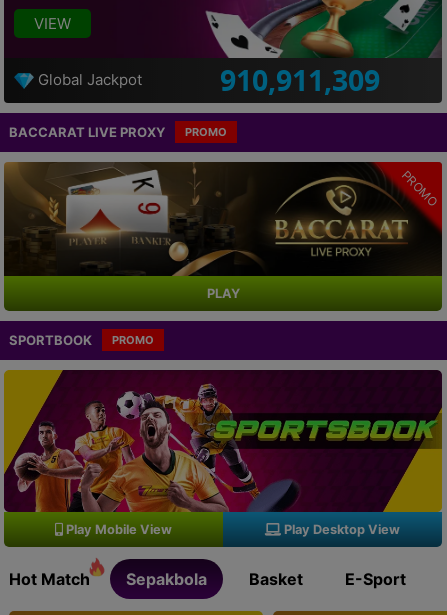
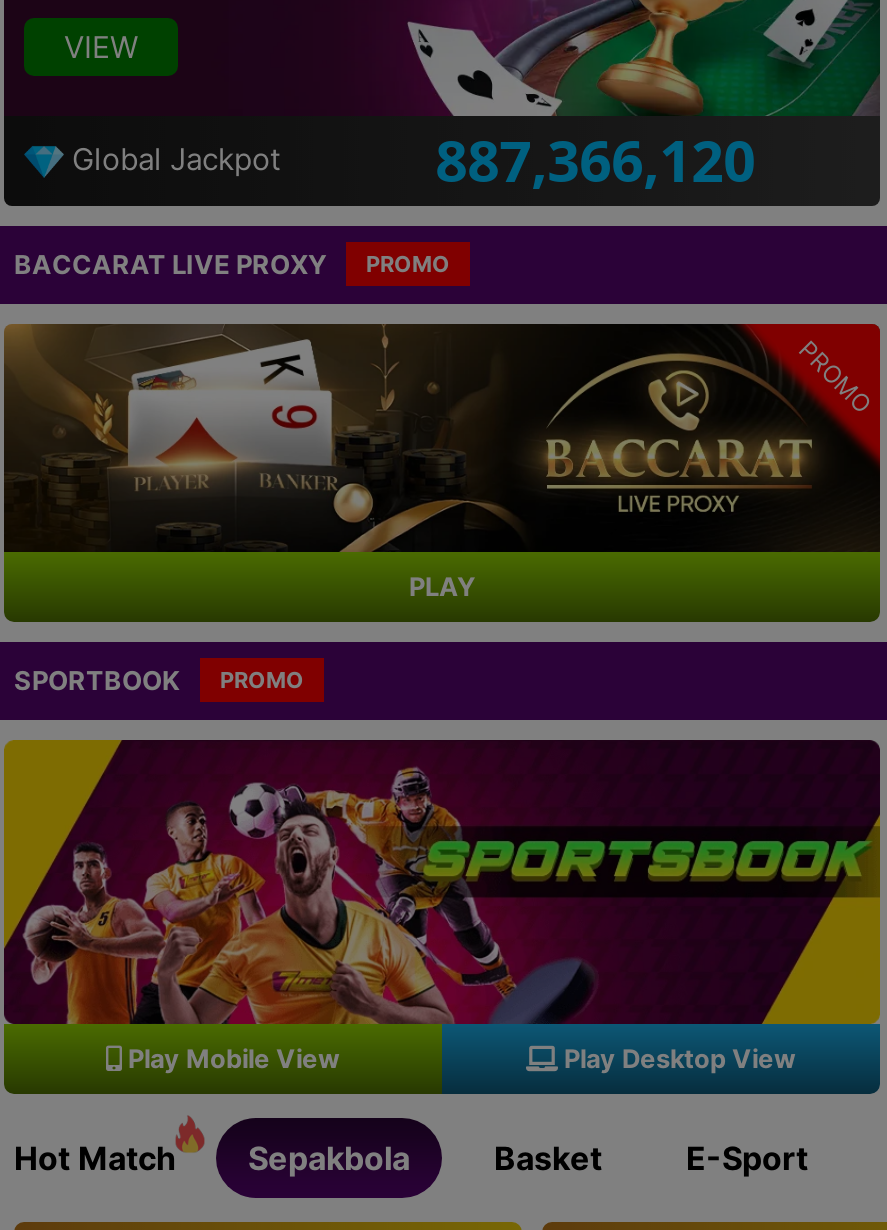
- 910,911,309
+ 887,366,120
